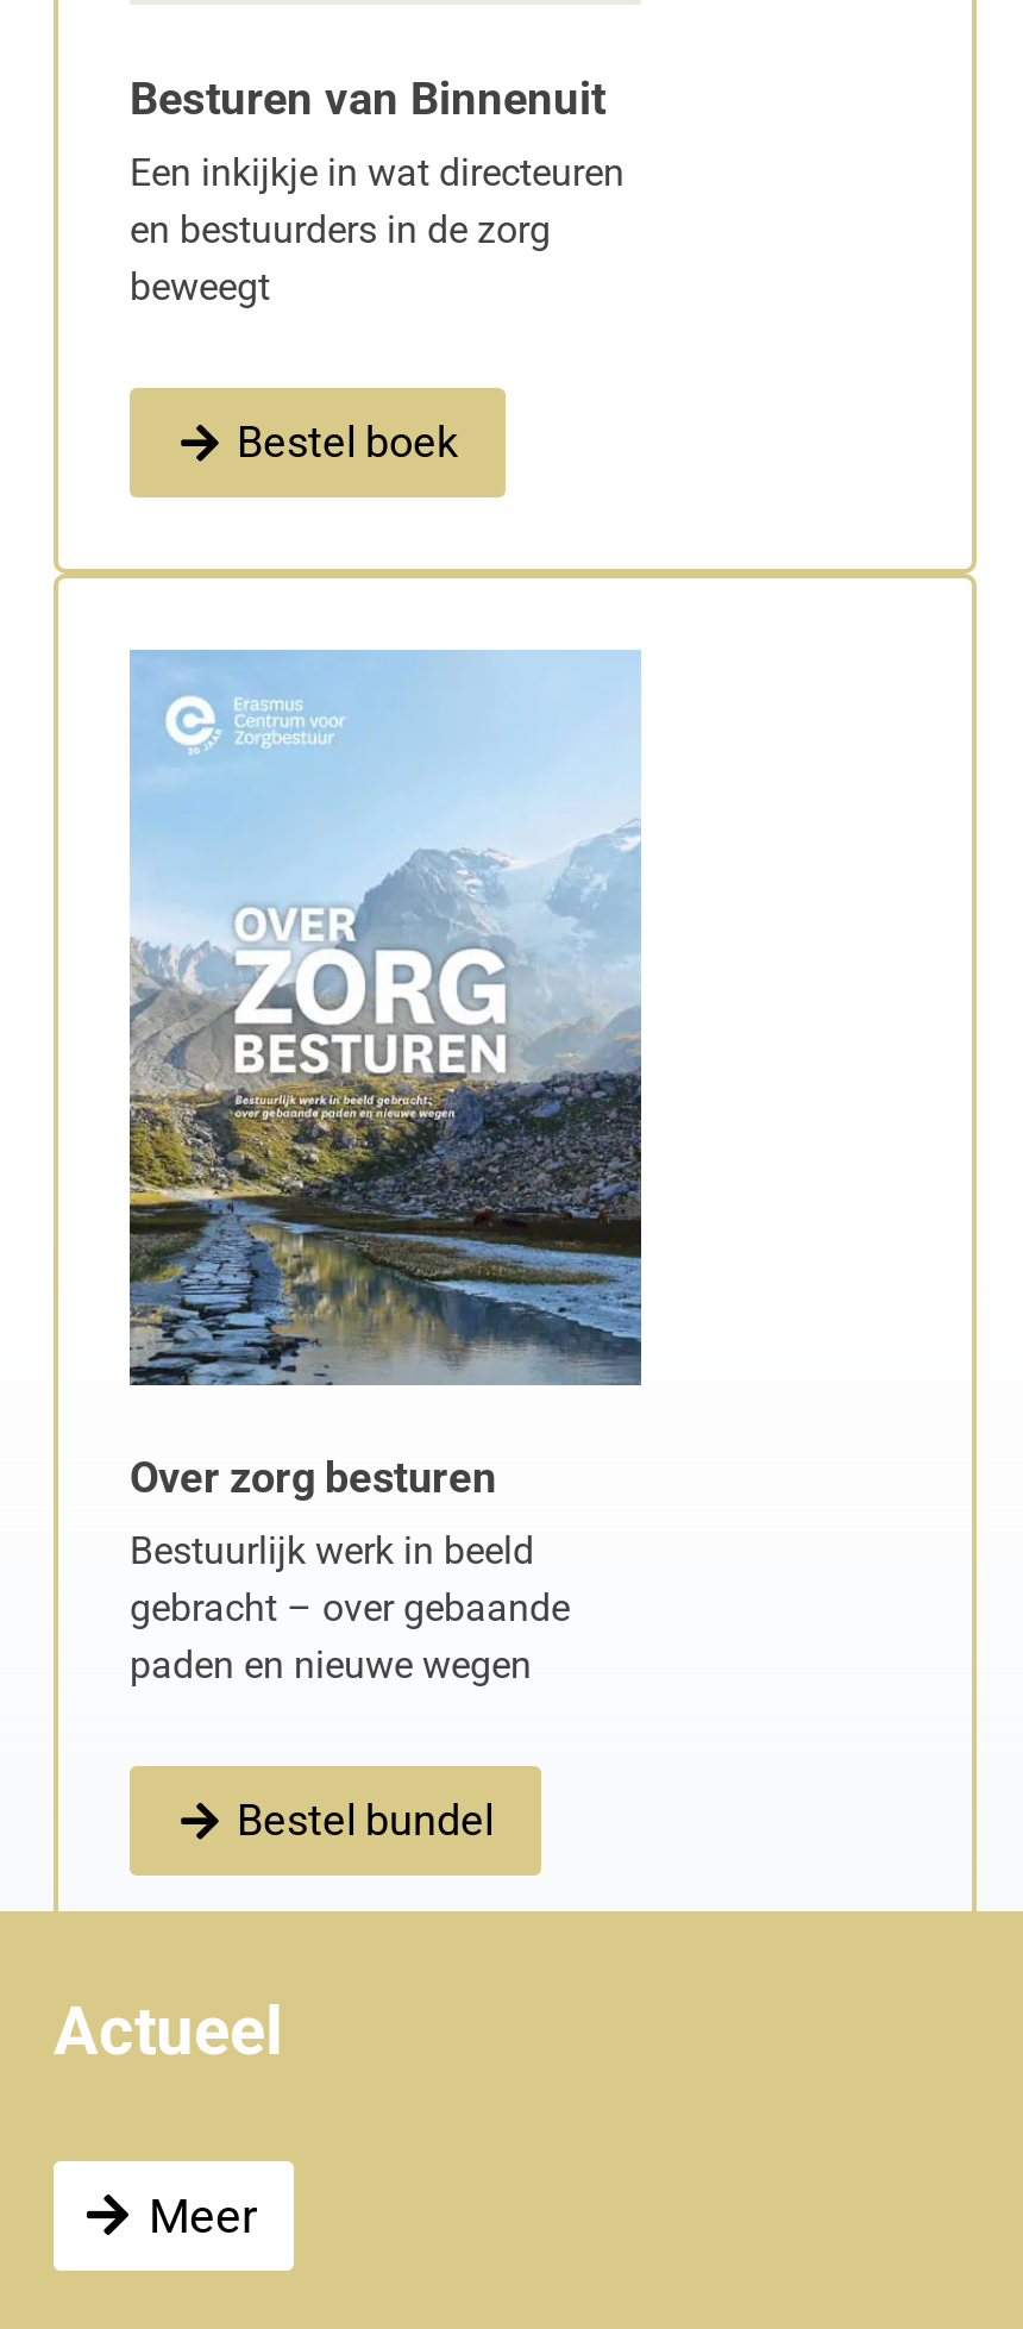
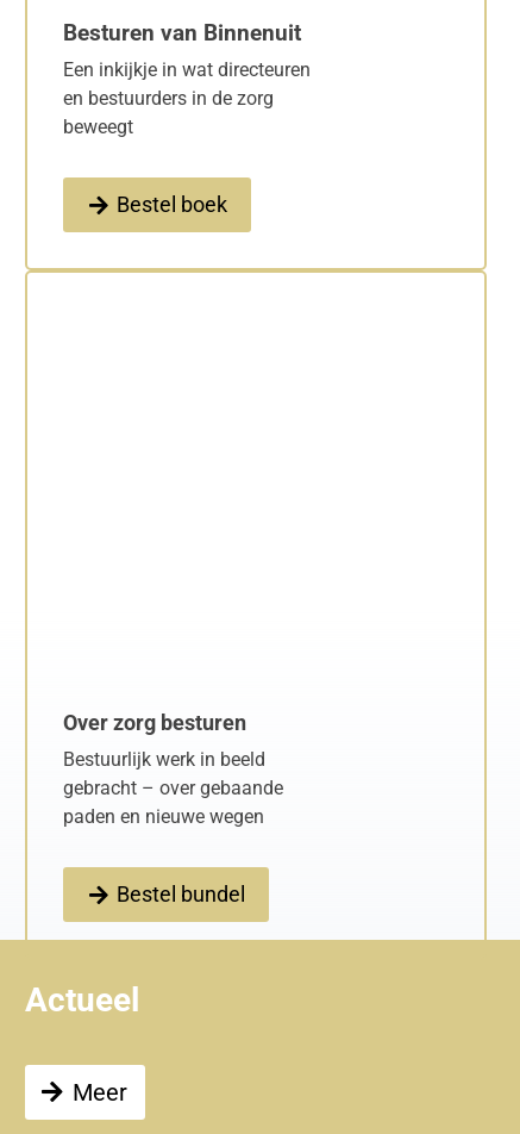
- [image]
